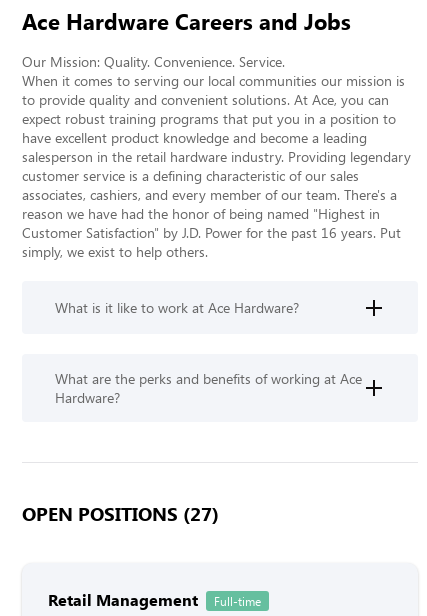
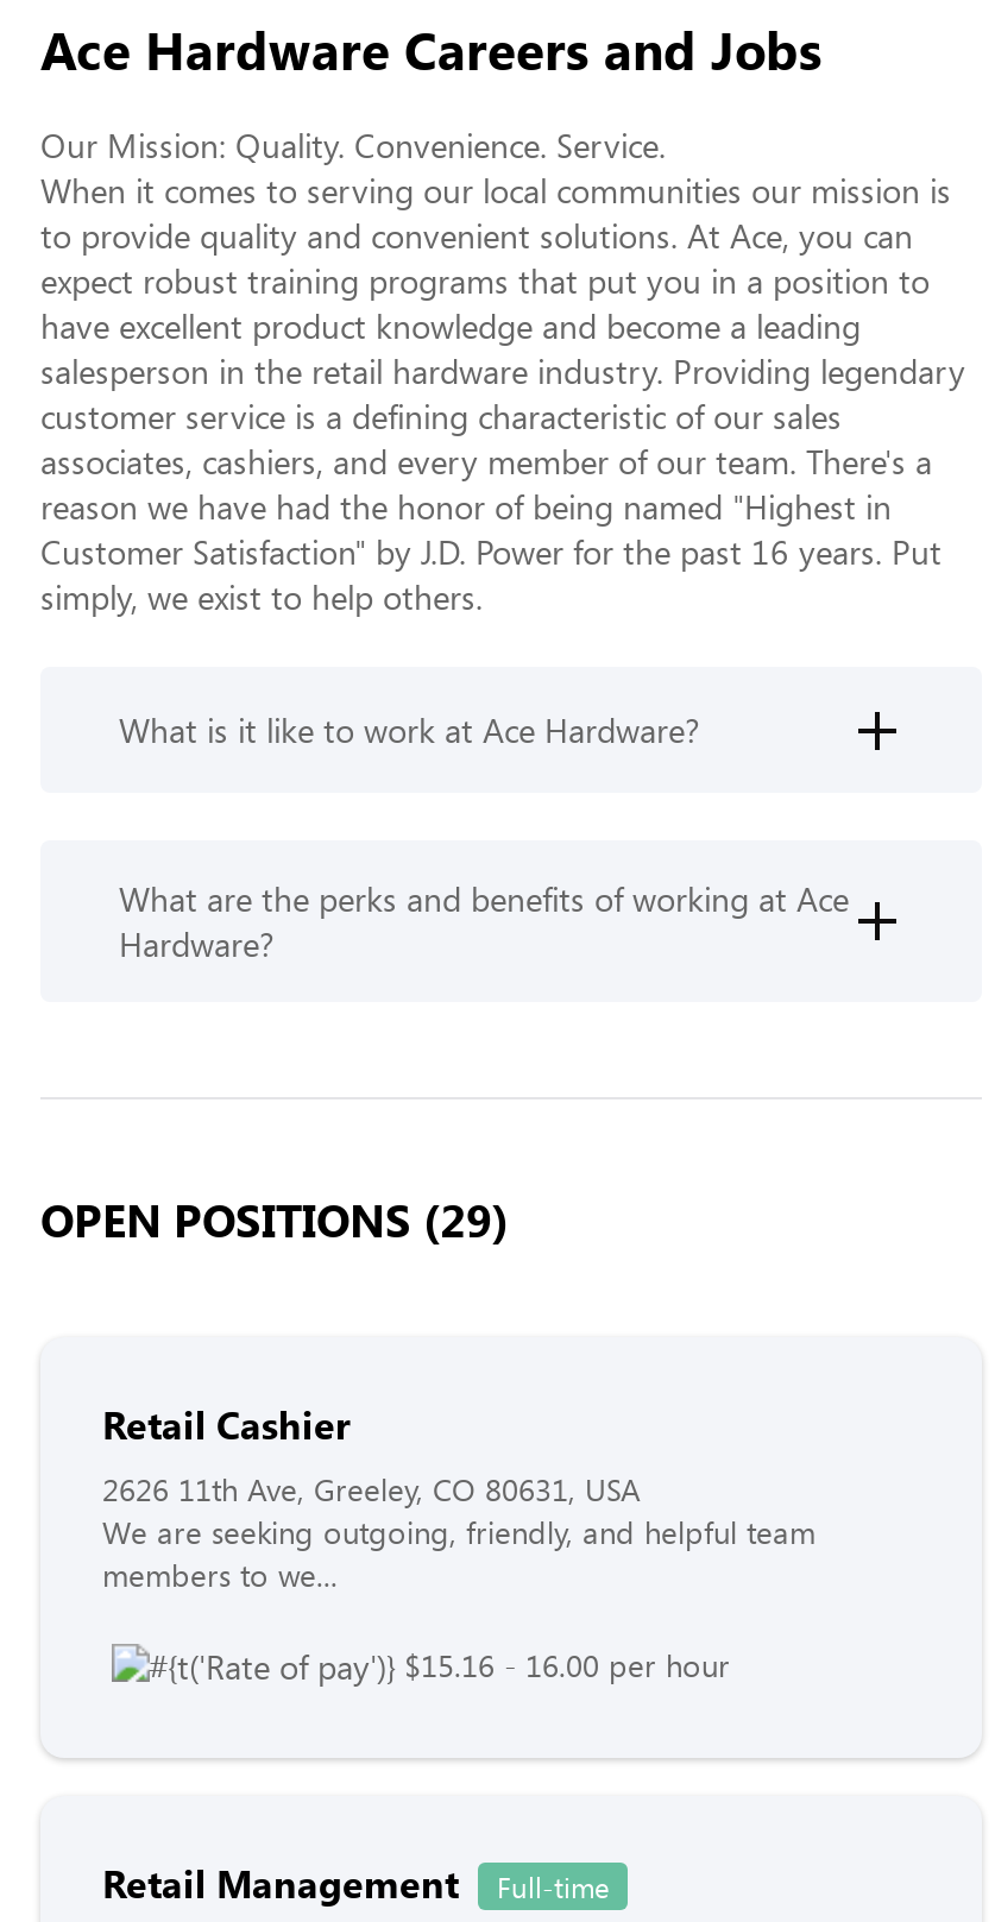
- OPEN POSITIONS (27)
+ OPEN POSITIONS (29)
+ Retail Cashier
+ 2626 11th Ave, Greeley, CO 80631, USA
+ We are seeking outgoing, friendly, and helpful team
+ members to we...
+ $15.16 - 16.00 per hour
